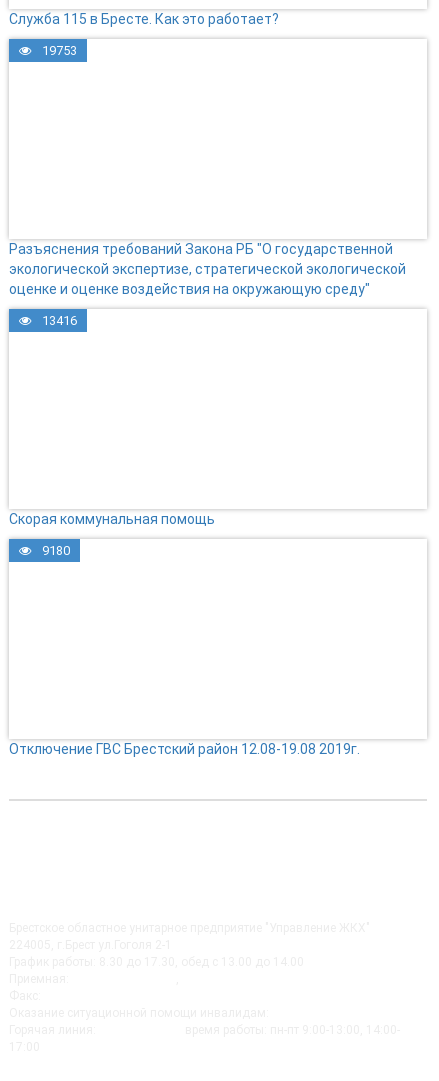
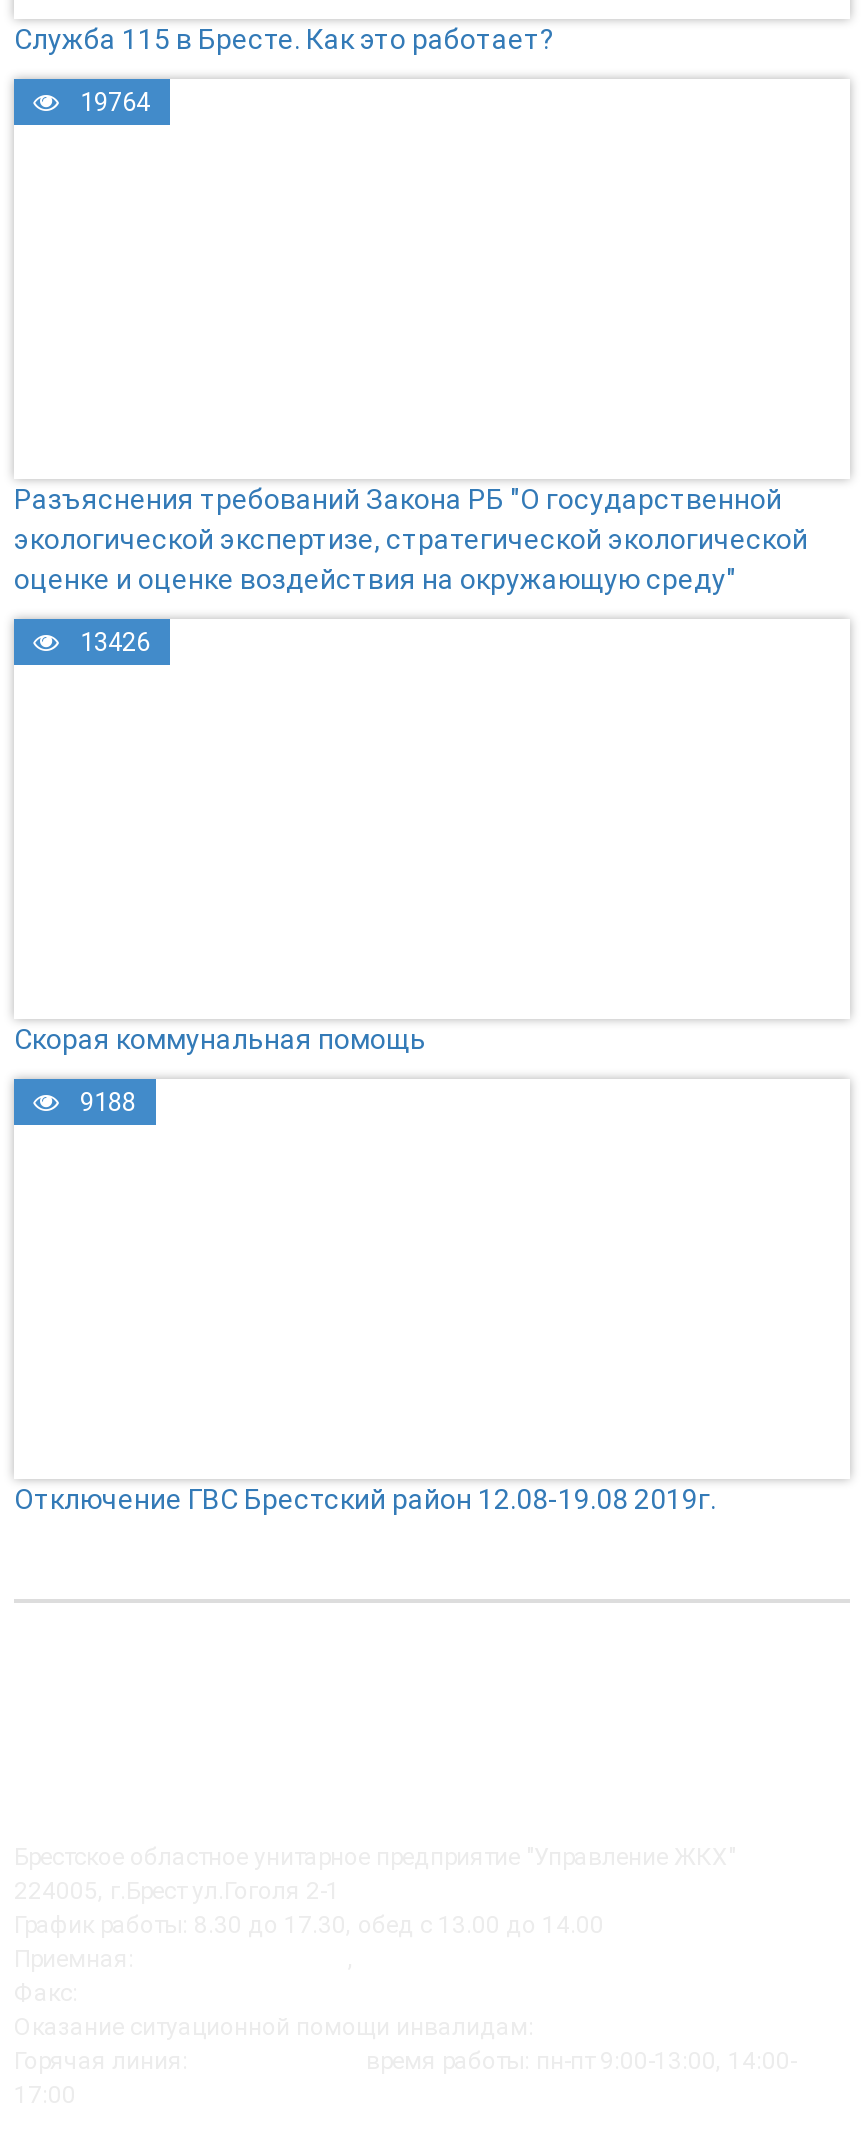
- 19753
+ 19764

- 13416
+ 13426

- 9180
+ 9188
